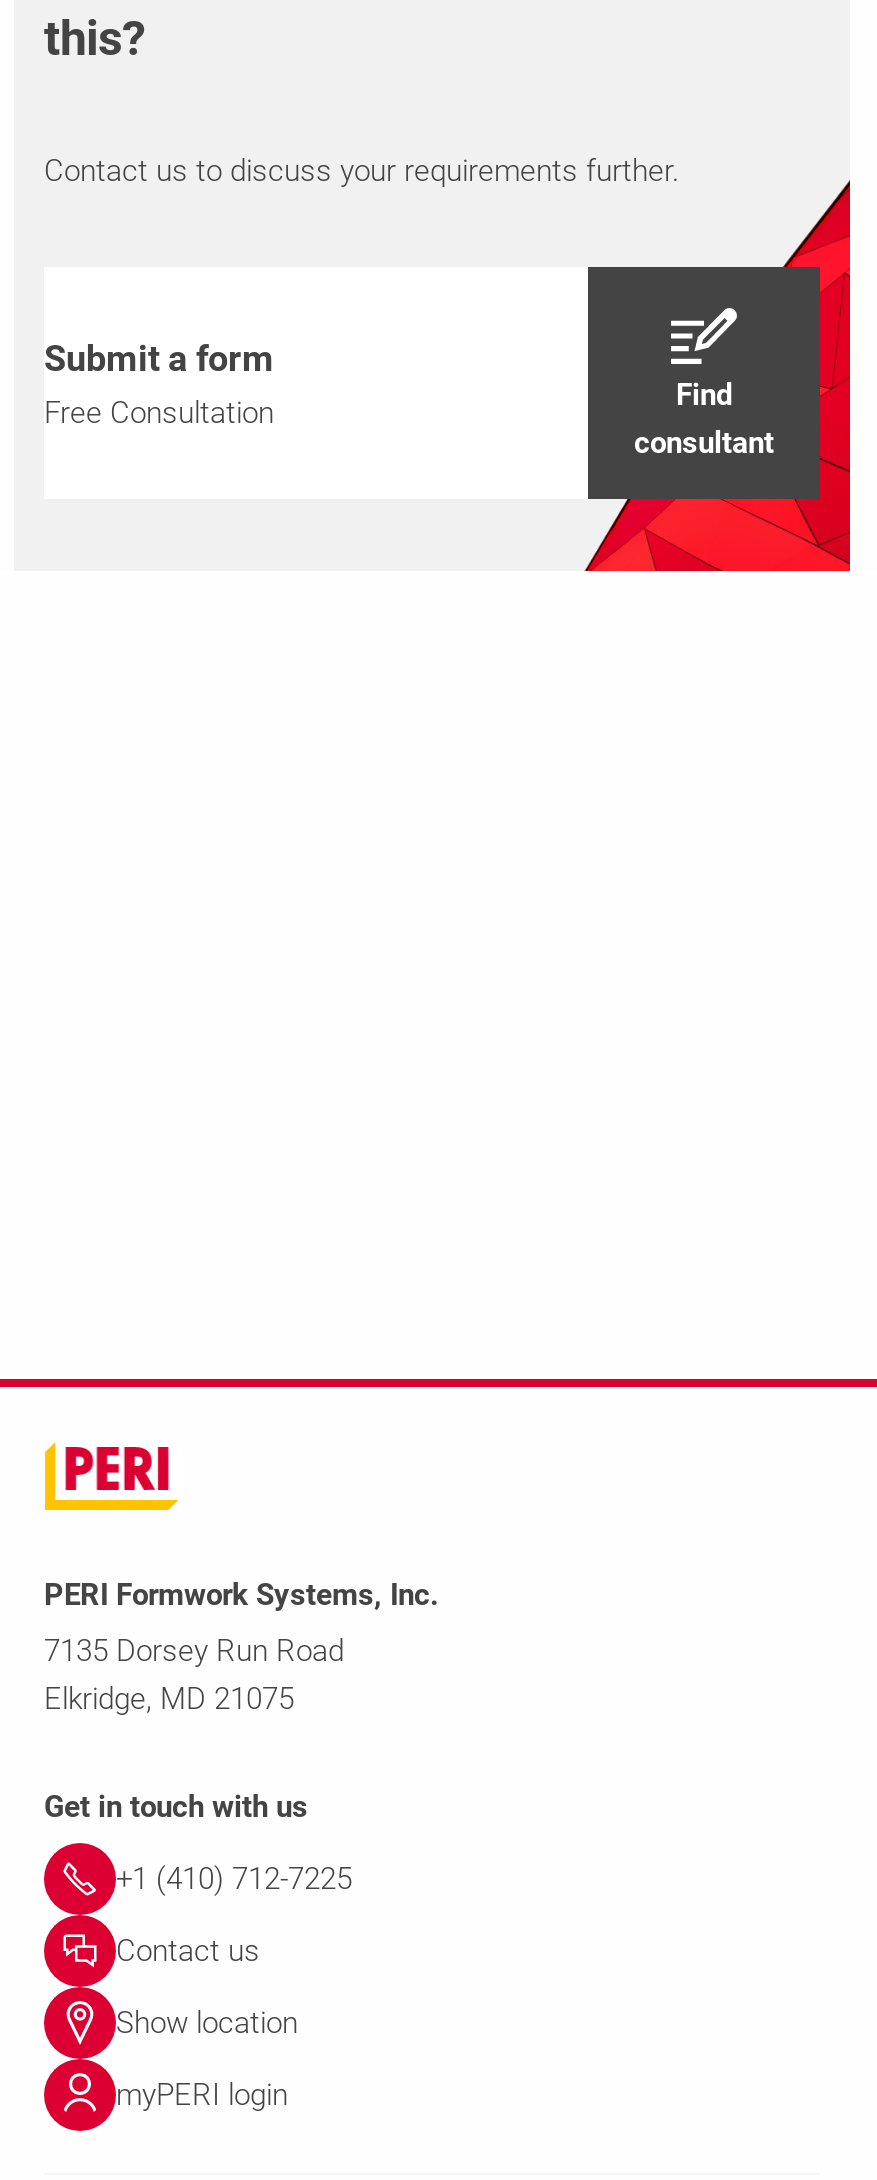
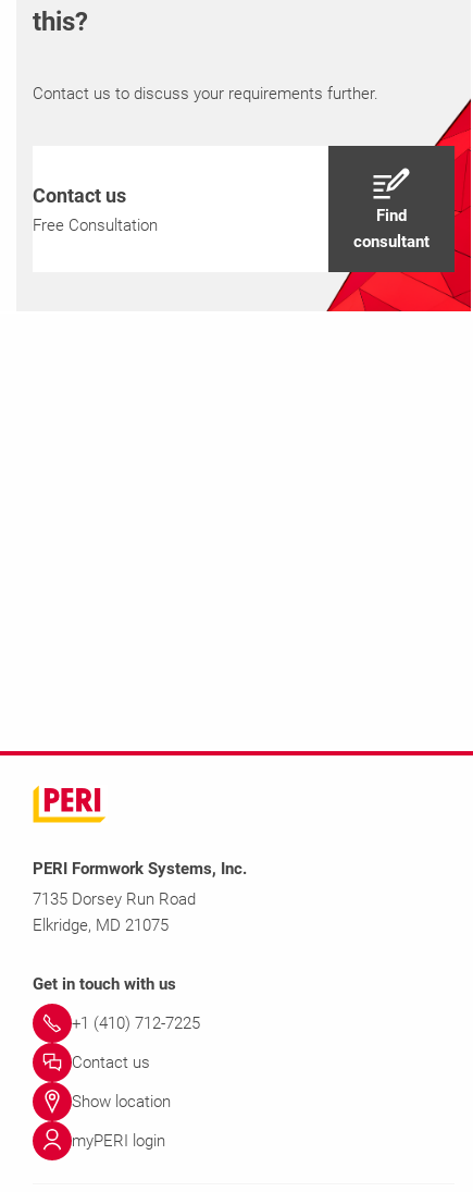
- Submit a form
+ Contact us
